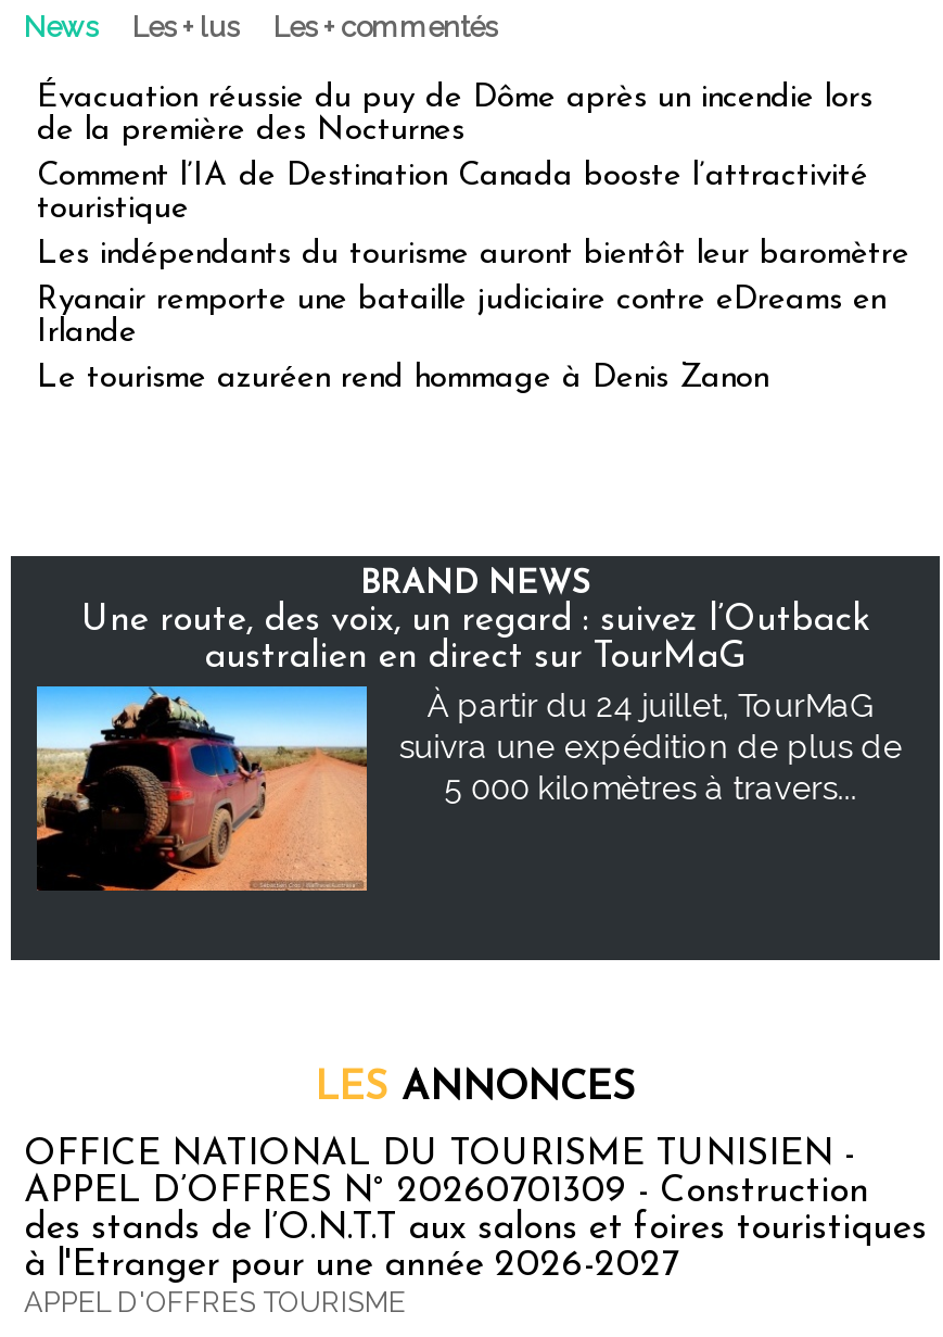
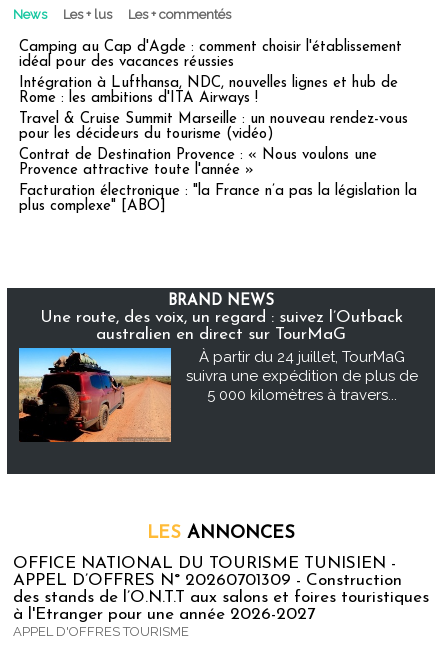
- Évacuation réussie du puy de Dôme après un incendie lors
- de la première des Nocturnes
- Comment l’IA de Destination Canada booste l’attractivité
- touristique
- Les indépendants du tourisme auront bientôt leur baromètre
- Ryanair remporte une bataille judiciaire contre eDreams en
- Irlande
- Le tourisme azuréen rend hommage à Denis Zanon
+ Camping au Cap d'Agde : comment choisir l'établissement
+ idéal pour des vacances réussies
+ Intégration à Lufthansa, NDC, nouvelles lignes et hub de
+ Rome : les ambitions d'ITA Airways !
+ Travel & Cruise Summit Marseille : un nouveau rendez-vous
+ pour les décideurs du tourisme (vidéo)
+ Contrat de Destination Provence : « Nous voulons une
+ Provence attractive toute l'année »
+ Facturation électronique : "la France n’a pas la législation la
+ plus complexe" [ABO]
